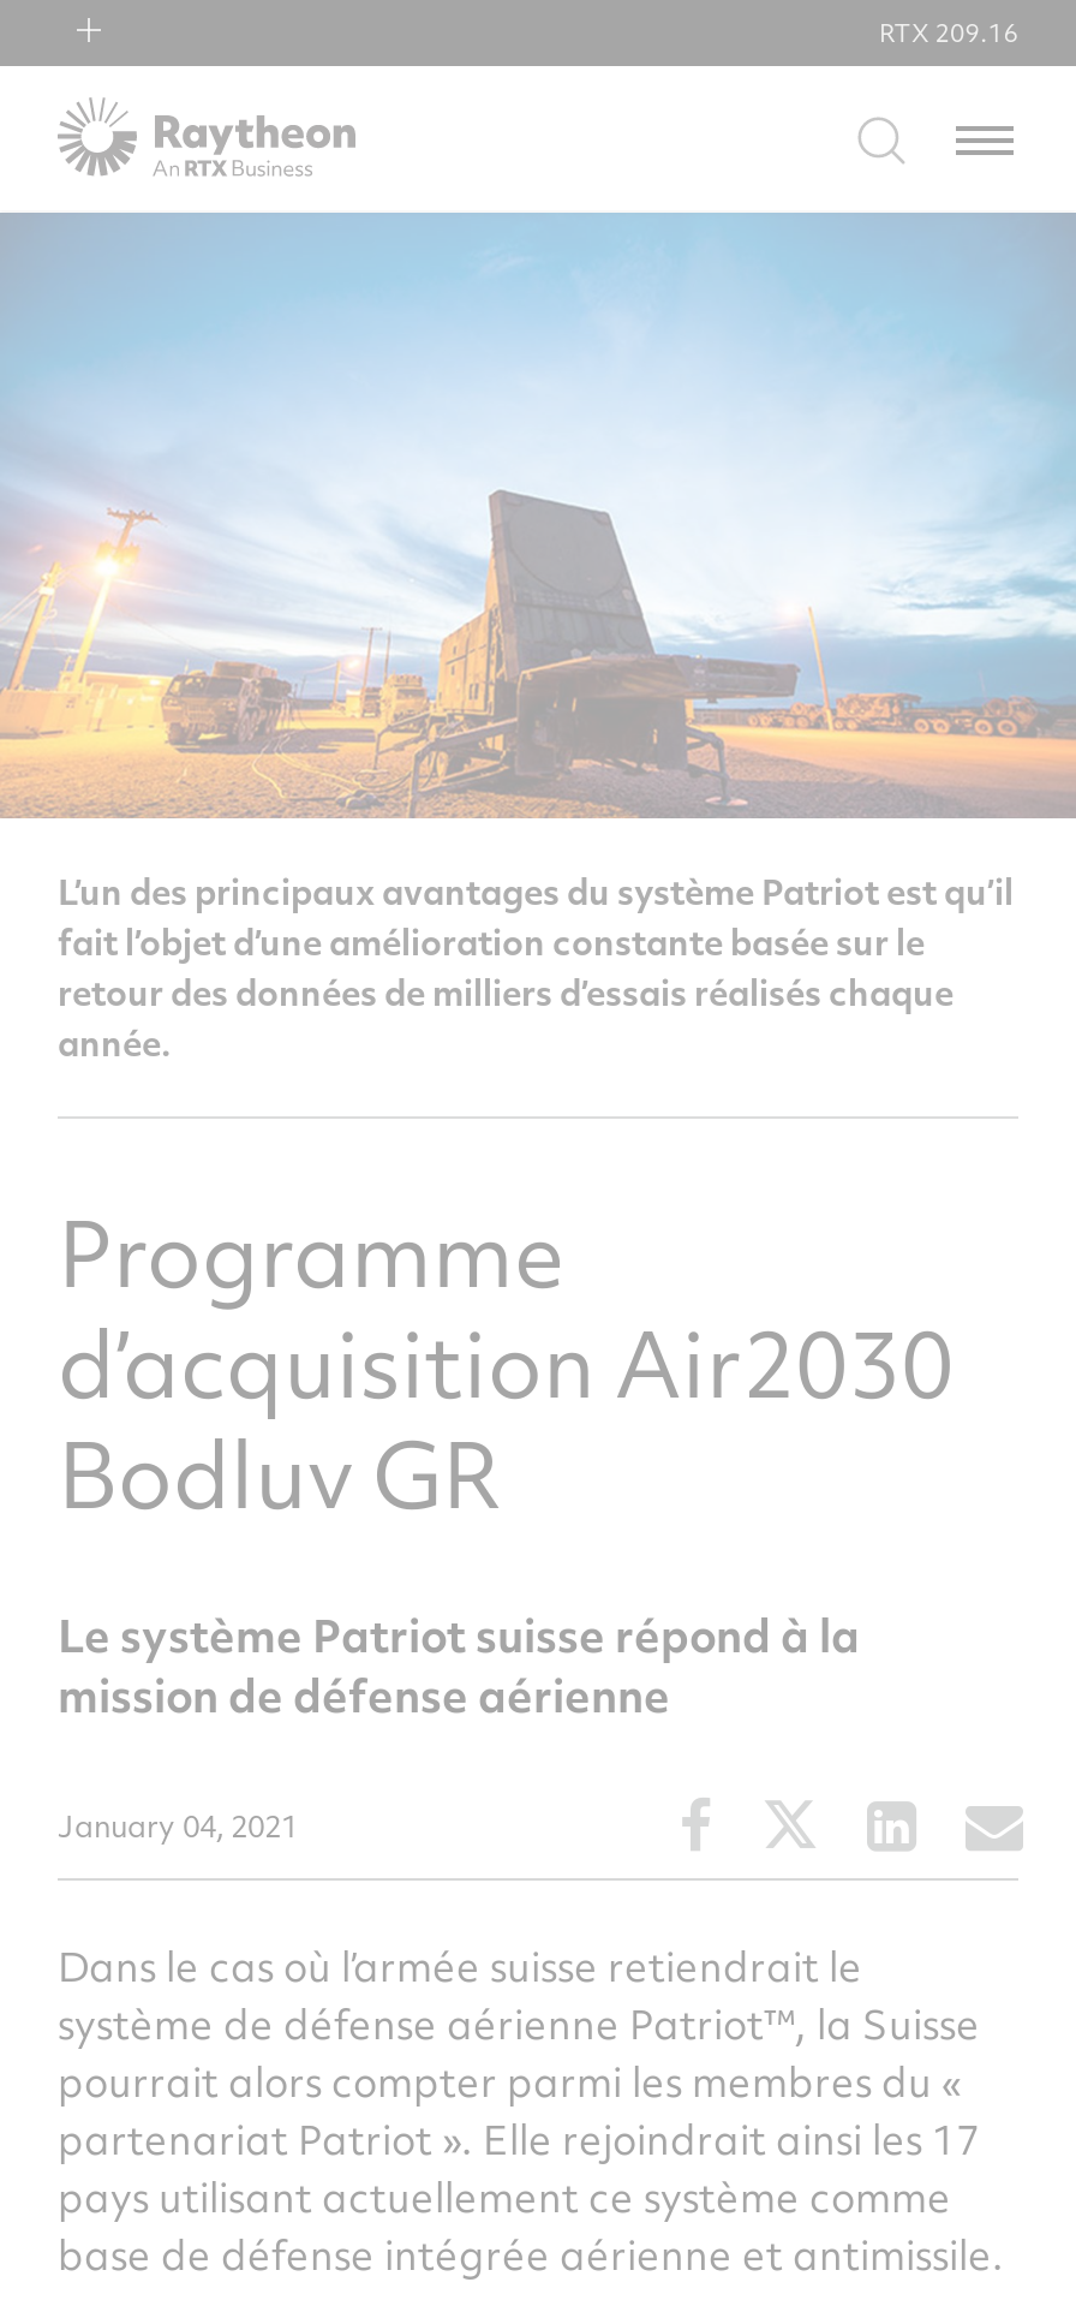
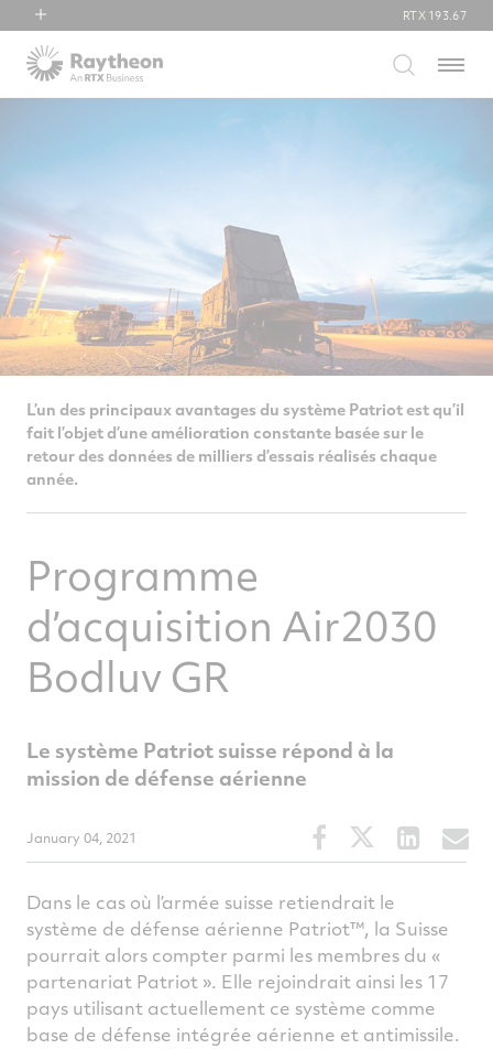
- RTX 209.16
+ RTX 193.67
